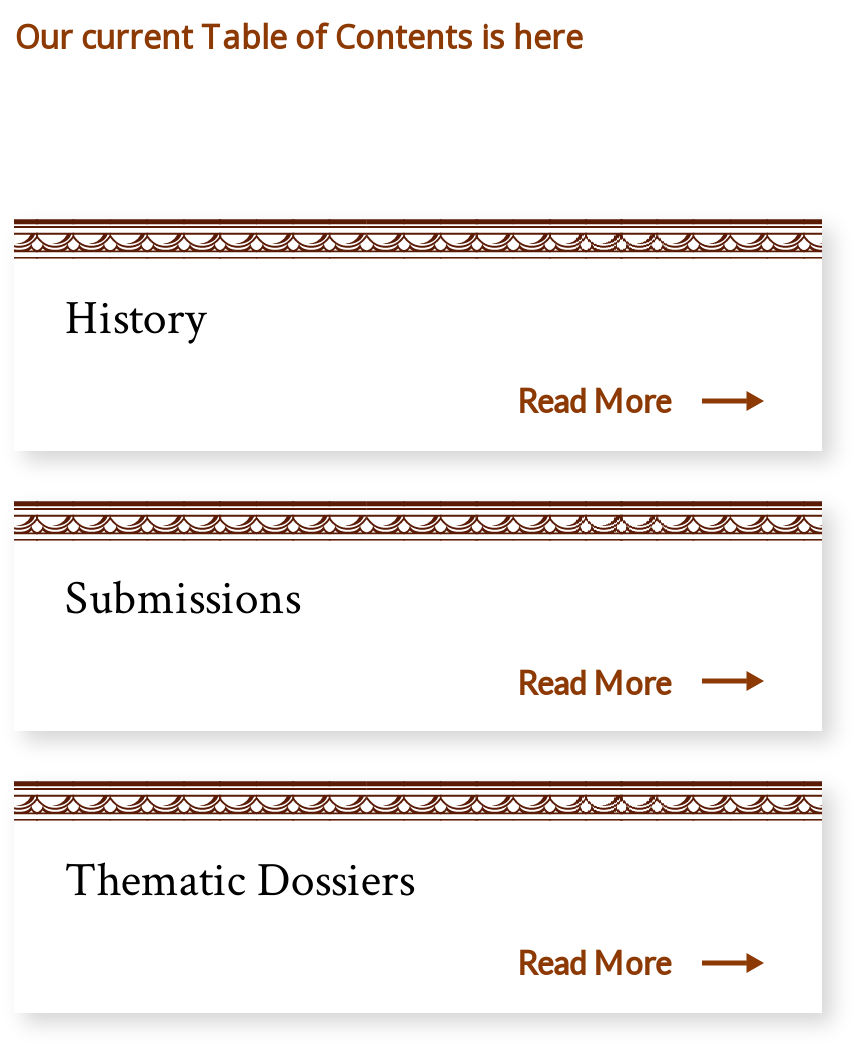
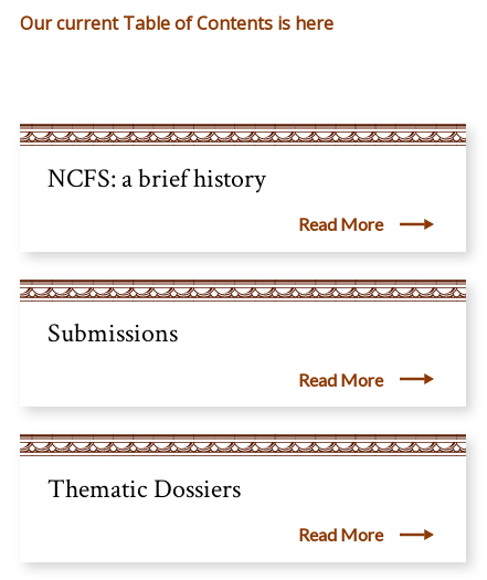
- History
+ NCFS: a brief history
